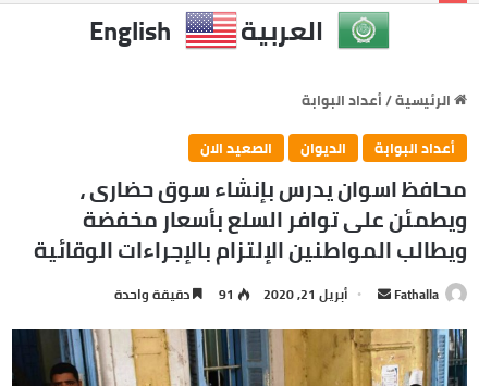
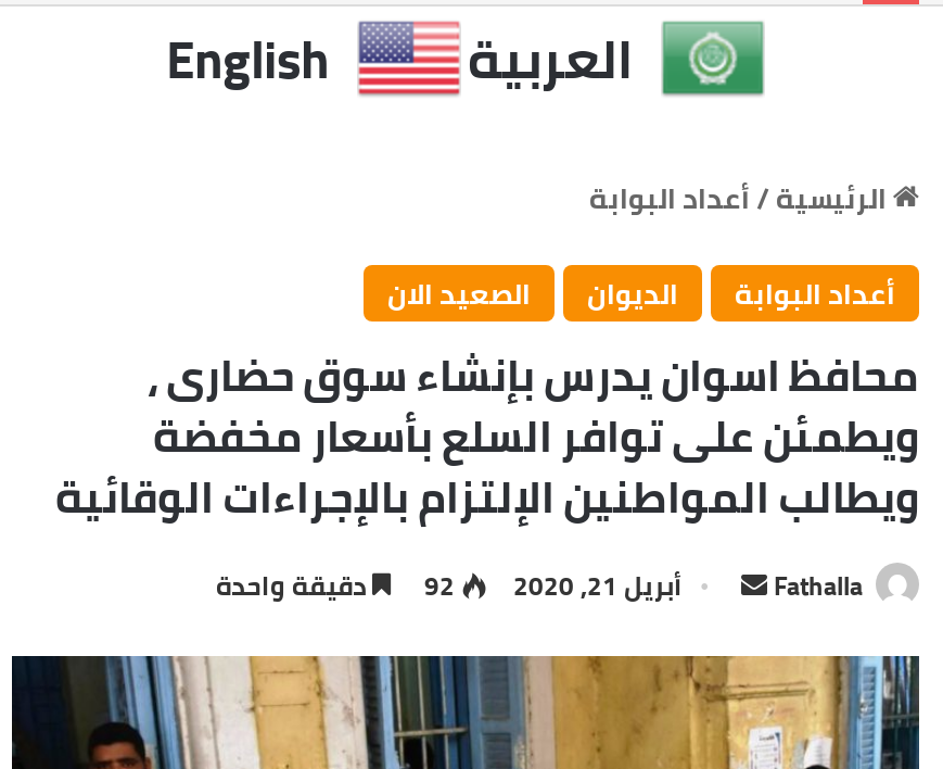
- 91 دقيقة واحدة
+ 92 دقيقة واحدة
